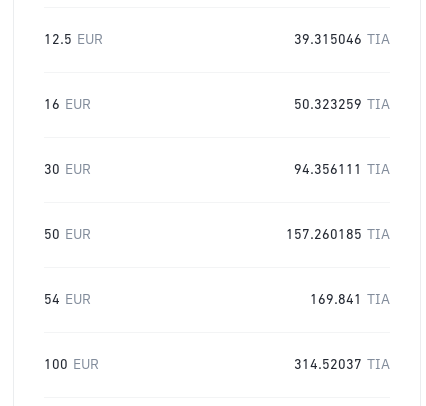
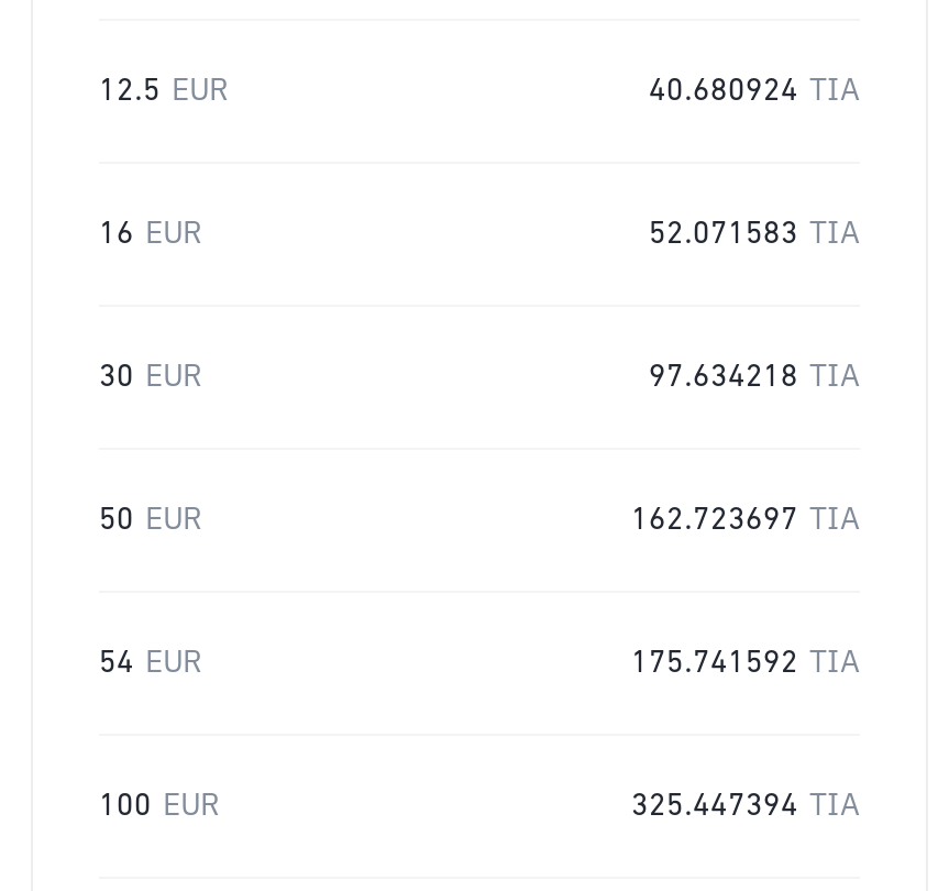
- 39.315046 TIA
+ 40.680924 TIA

- 50.323259 TIA
+ 52.071583 TIA

- 94.356111 TIA
+ 97.634218 TIA

- 157.260185 TIA
+ 162.723697 TIA

- 169.841 TIA
+ 175.741592 TIA

- 314.52037 TIA
+ 325.447394 TIA
